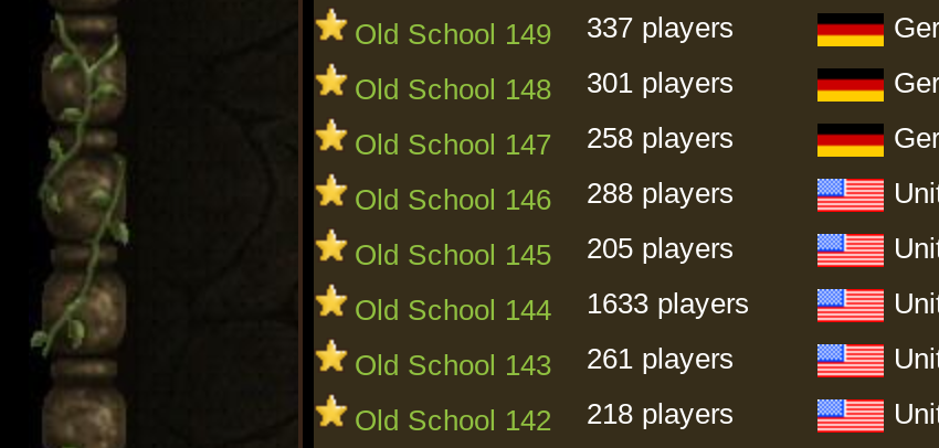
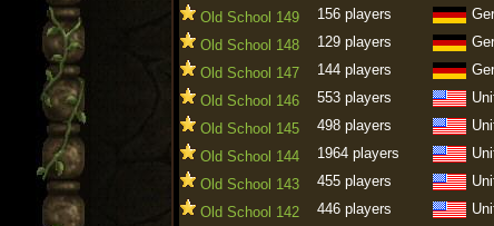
- Old School 149 337 players
+ Old School 149 156 players

- Old School 148 301 players
+ Old School 148 129 players

- Old School 147 258 players
+ Old School 147 144 players

- Old School 146 288 players
+ Old School 146 553 players

- Old School 145 205 players
+ Old School 145 498 players

- Old School 144 1633 players
+ Old School 144 1964 players

- Old School 143 261 players
+ Old School 143 455 players

- Old School 142 218 players
+ Old School 142 446 players
